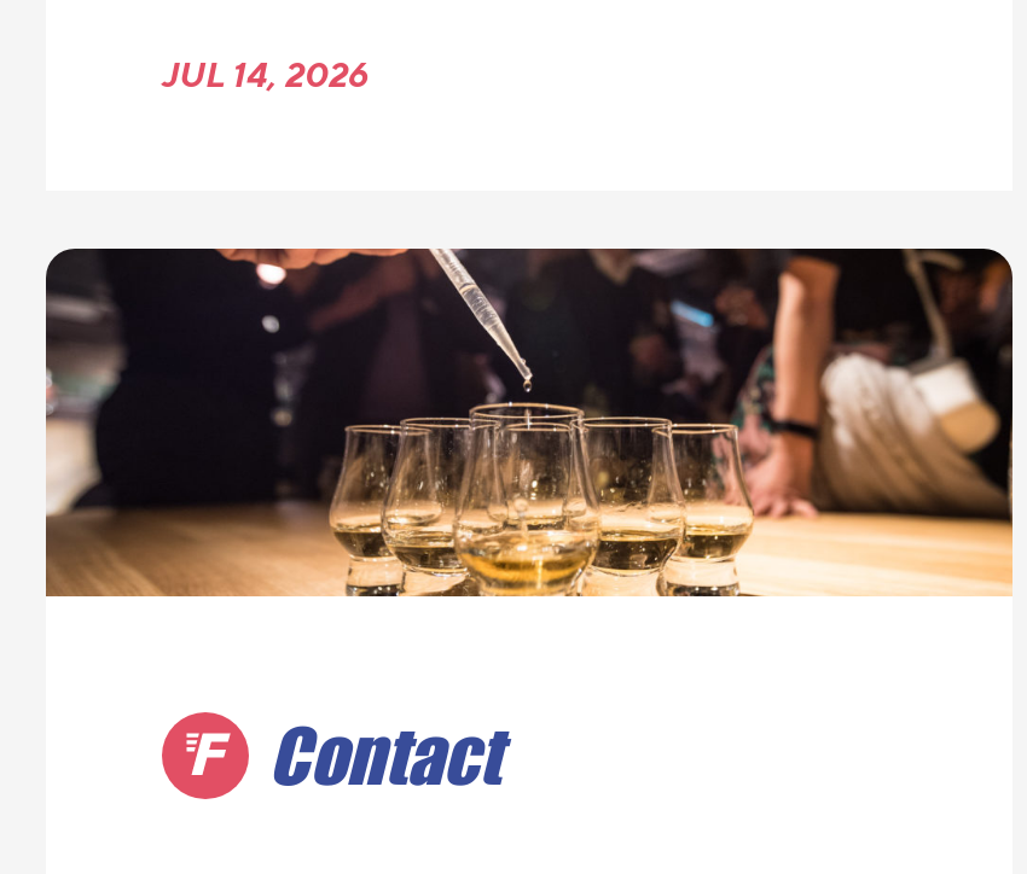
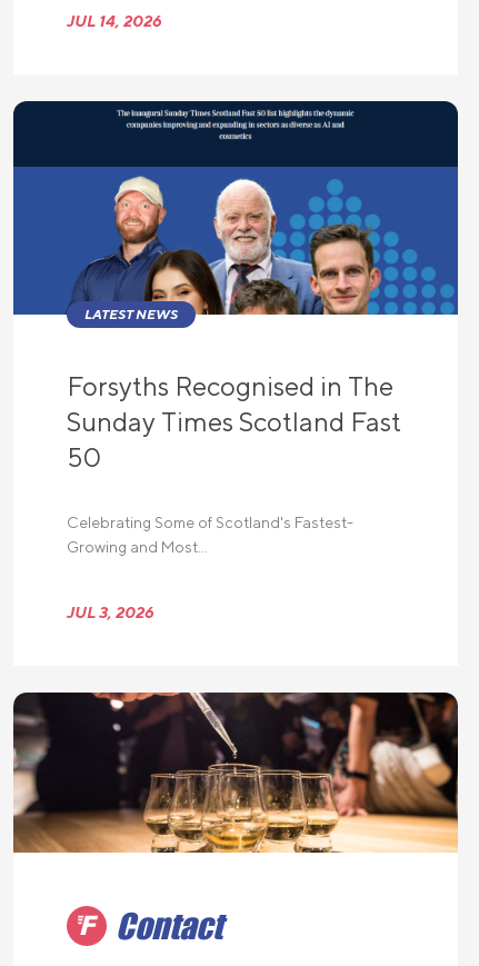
+ [image]
+ LATEST NEWS
+ Forsyths Recognised in The
+ Sunday Times Scotland Fast
+ 50
+ Celebrating Some of Scotland's Fastest-
+ Growing and Most...

+ JUL 3, 2026
